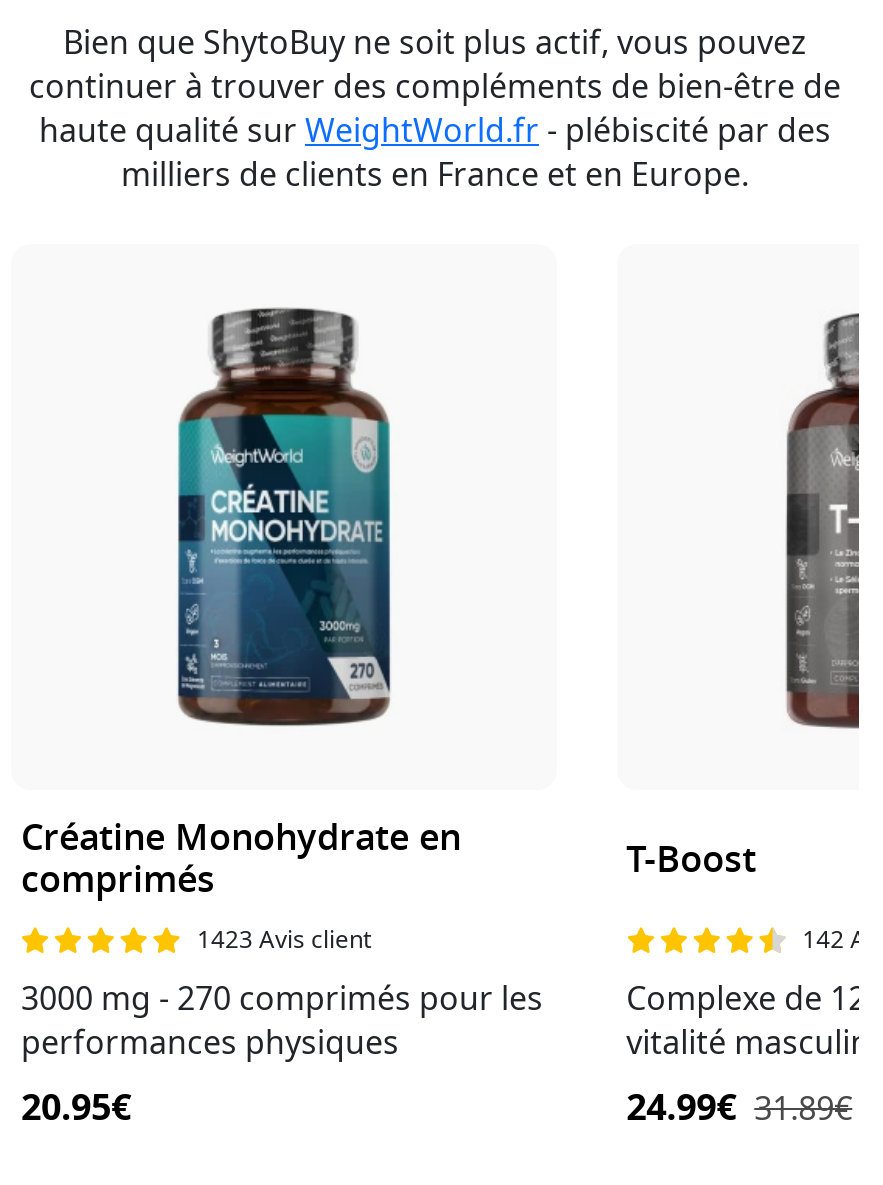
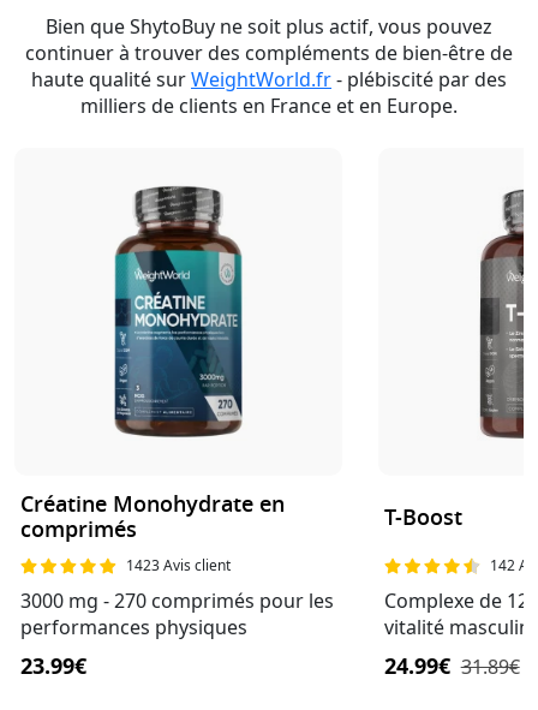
- 20.95€
+ 23.99€
